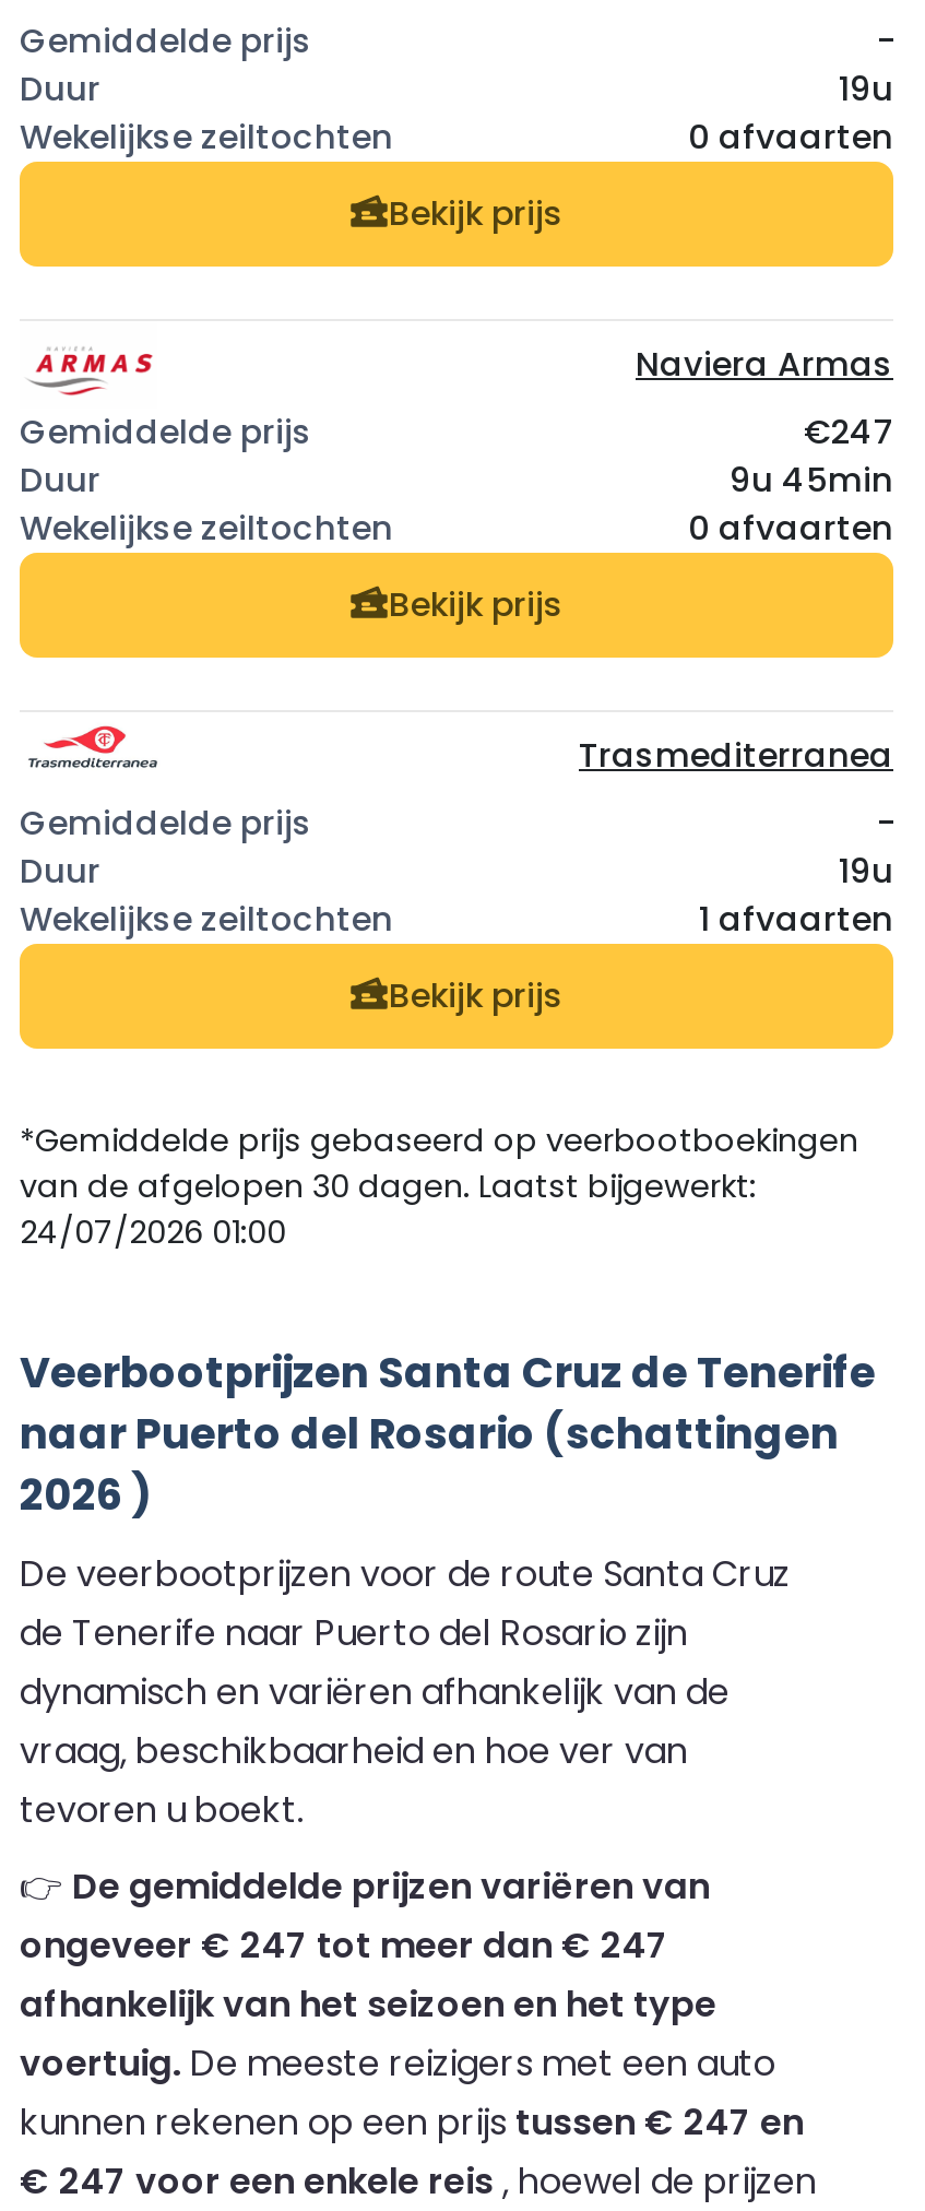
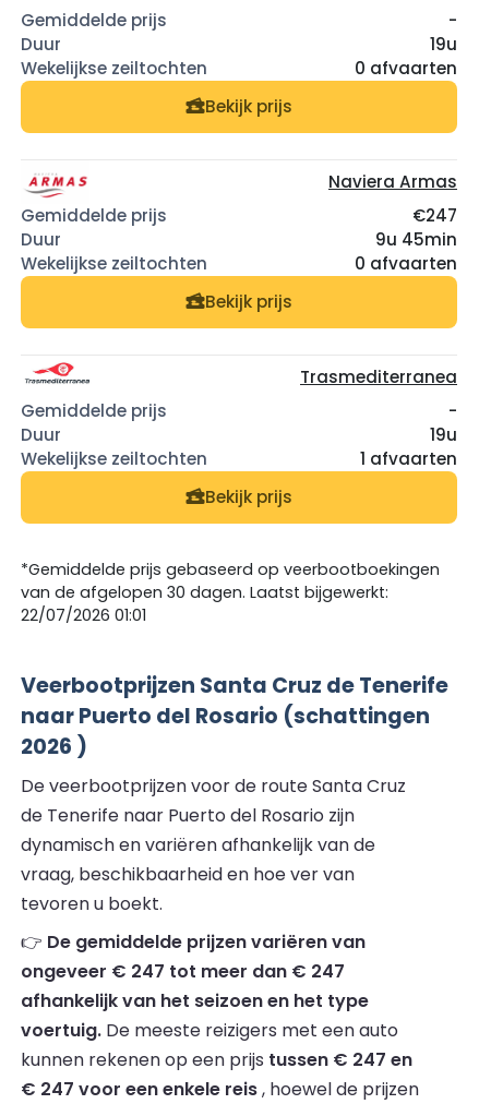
- 24/07/2026 01:00
+ 22/07/2026 01:01
